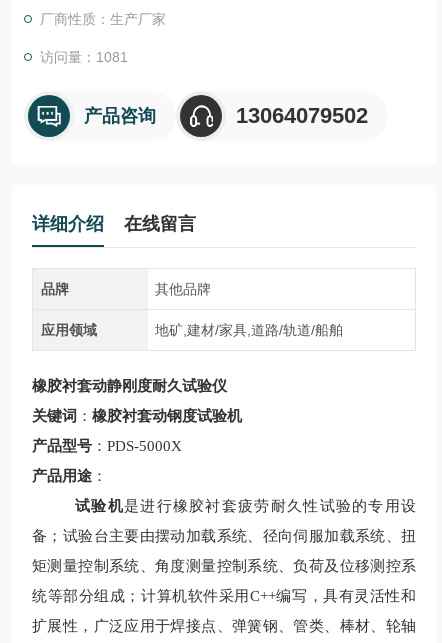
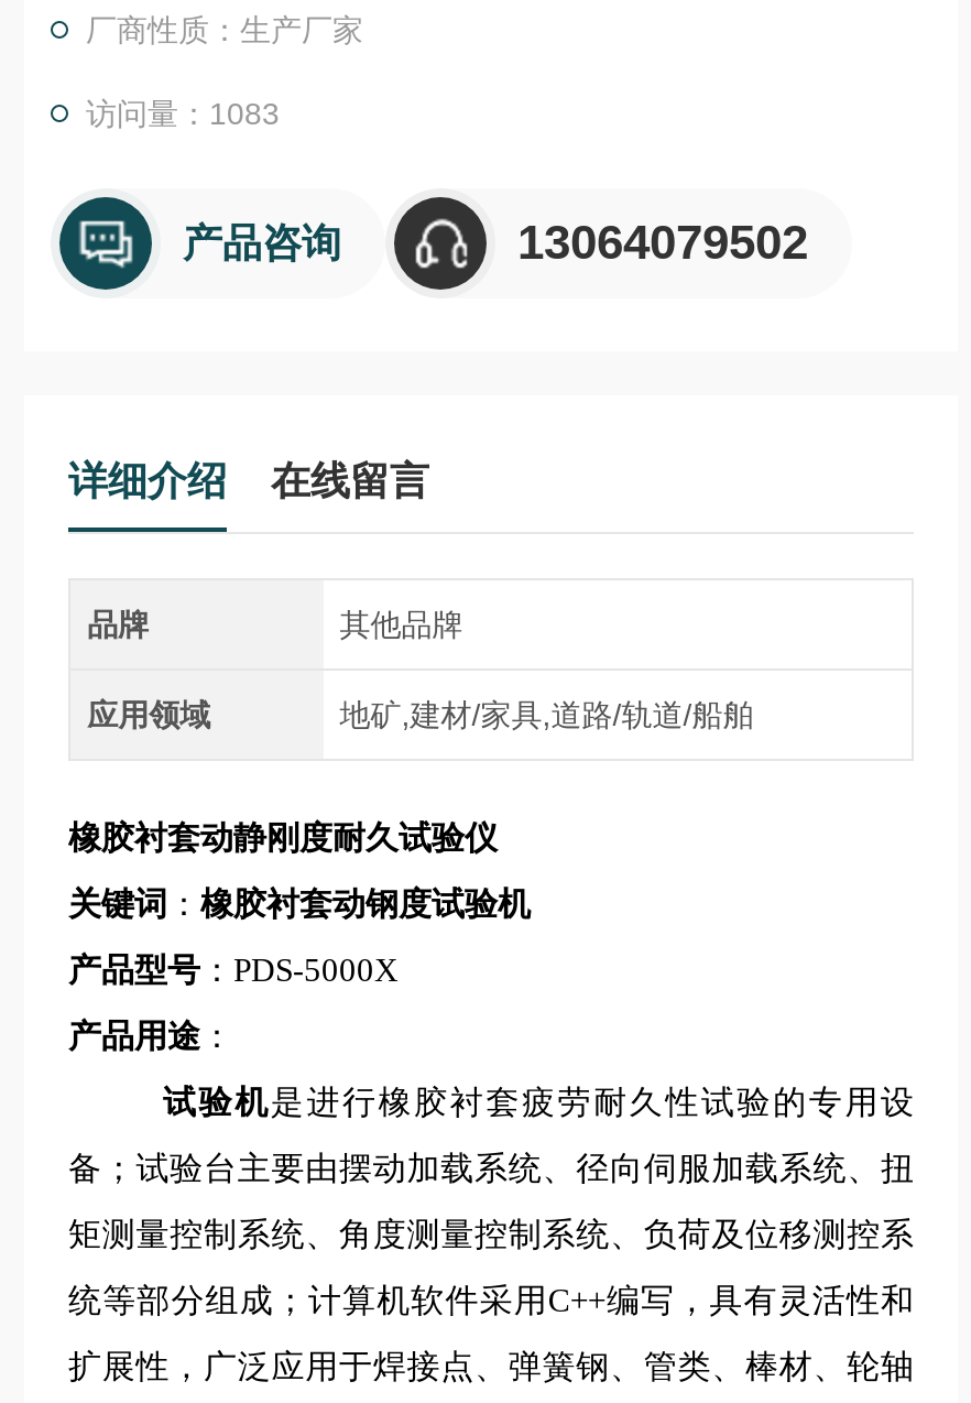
- 访问量：1081
+ 访问量：1083
